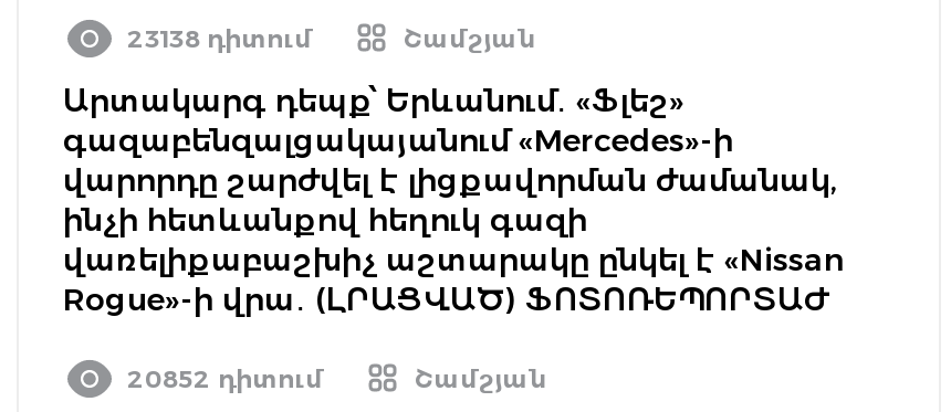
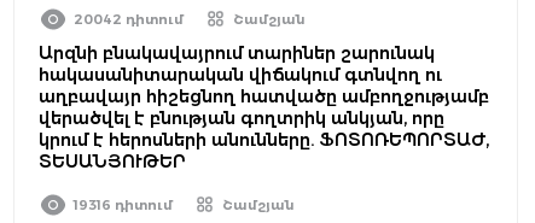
- 23138 դիտում
+ 20042 դիտում

- Արտակարգ դեպք՝ Երևանում․ «Ֆլեշ»
- գազաբենզալցակայանում «Mercedes»-ի
- վարորդը շարժվել է լիցքավորման ժամանակ,
- ինչի հետևանքով հեղուկ գազի
- վառելիքաբաշխիչ աշտարակը ընկել է «Nissan
- Rogue»-ի վրա․ (ԼՐԱՑՎԱԾ) ՖՈՏՈՌԵՊՈՐՏԱԺ
+ Արզնի բնակավայրում տարիներ շարունակ
+ հակասանիտարական վիճակում գտնվող ու
+ աղբավայր հիշեցնող հատվածը ամբողջությամբ
+ վերածվել է բնության գողտրիկ անկյան, որը
+ կրում է հերոսների անունները. ՖՈՏՈՌԵՊՈՐՏԱԺ,
+ ՏԵՍԱՆՅՈՒԹԵՐ

- 20852 դիտում
+ 19316 դիտում
